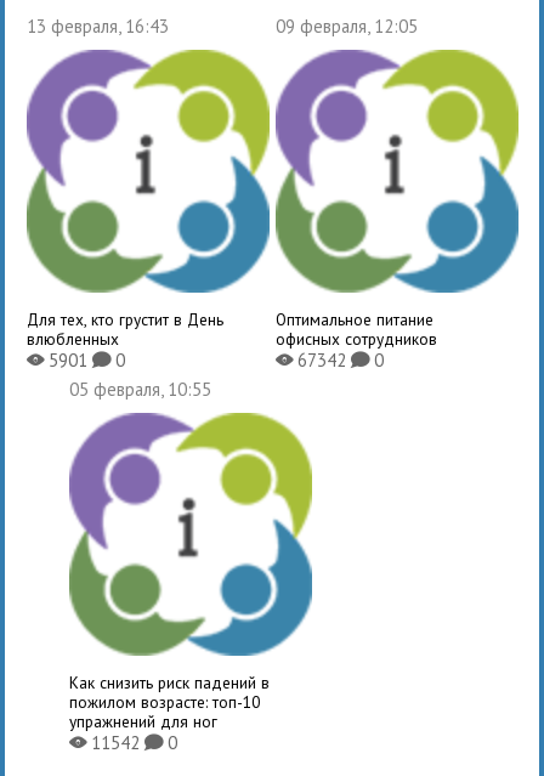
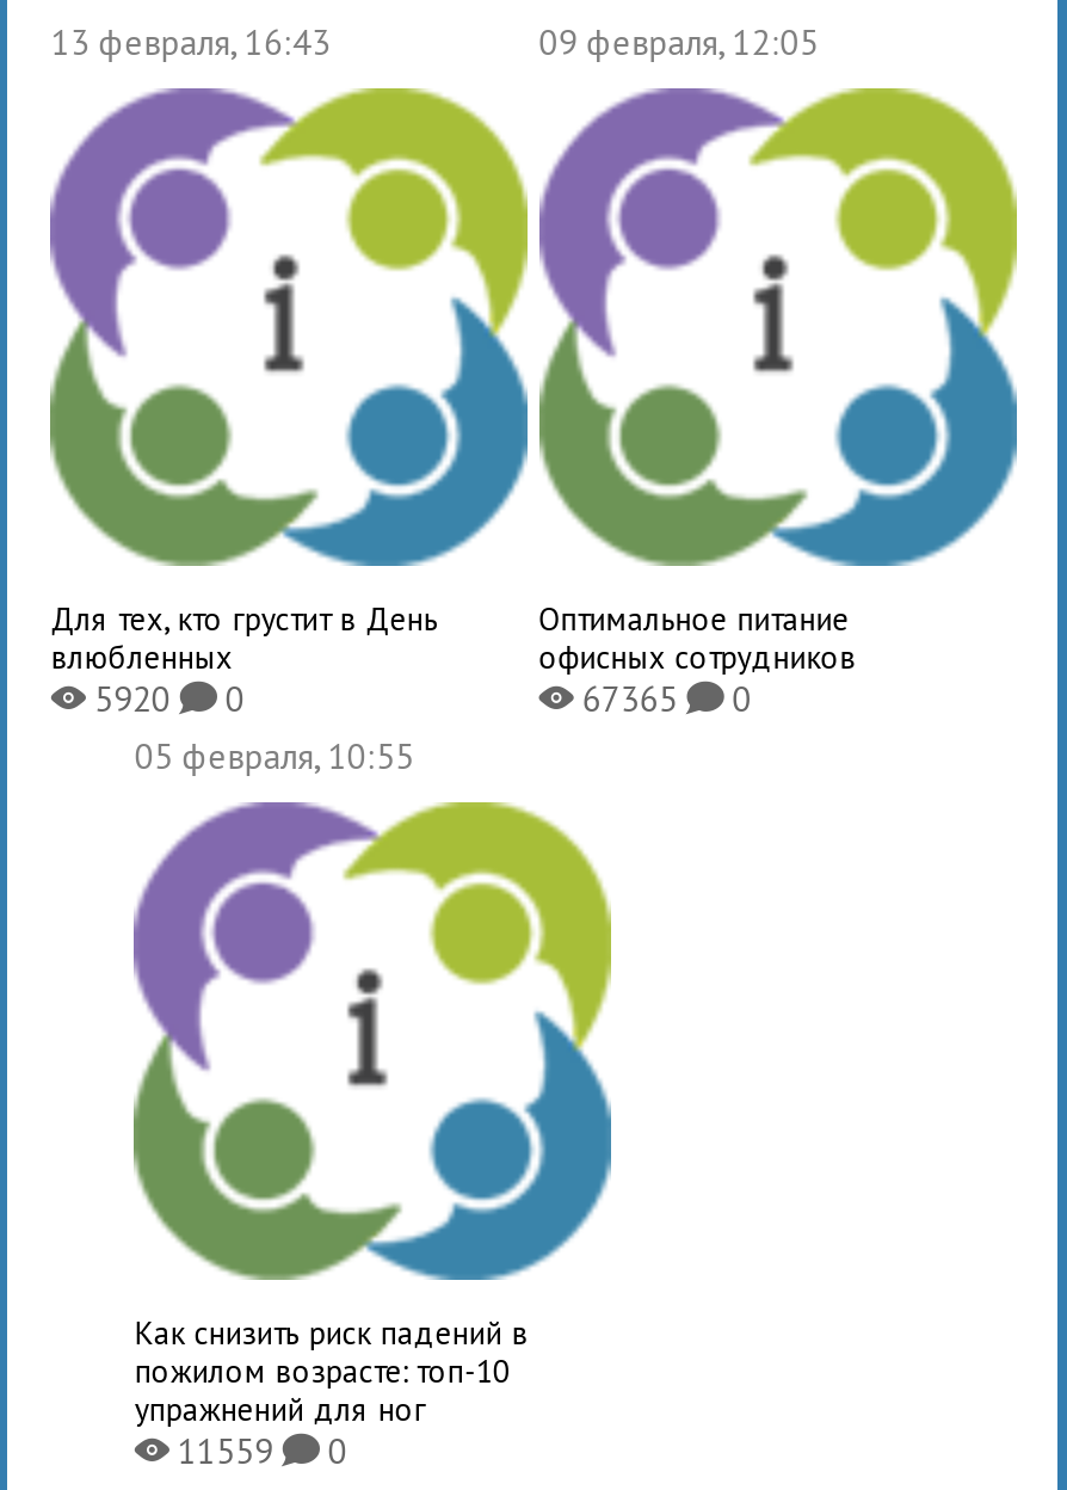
- X 5901 K 0
+ X 5920 K 0

- X 67342 K 0
+ X 67365 K 0

- X 11542 K 0
+ X 11559 K 0
